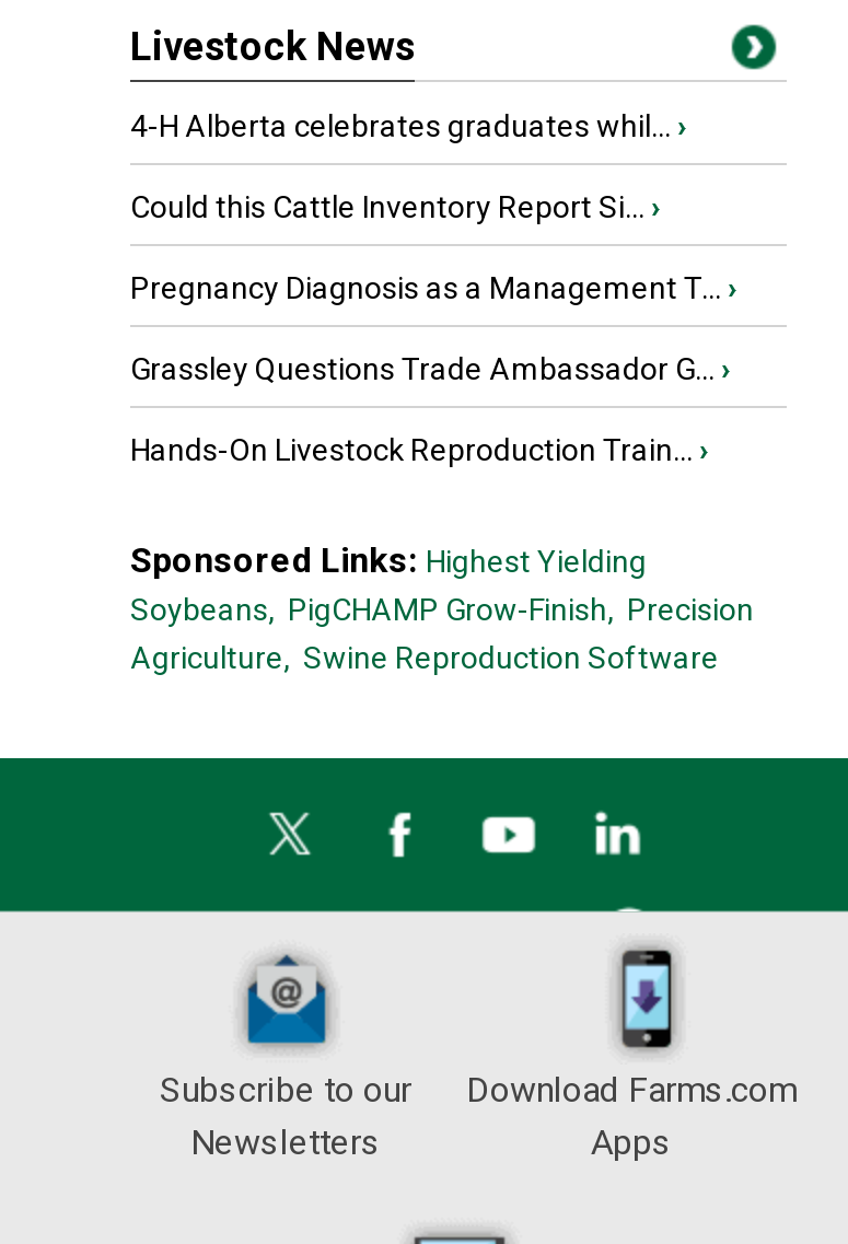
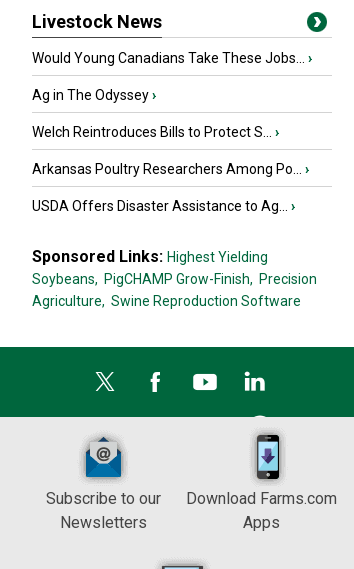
- 4-H Alberta celebrates graduates whil... ›
+ Would Young Canadians Take These Jobs... ›

- Could this Cattle Inventory Report Si... ›
+ Ag in The Odyssey ›

- Pregnancy Diagnosis as a Management T... ›
+ Welch Reintroduces Bills to Protect S... ›

- Grassley Questions Trade Ambassador G... ›
+ Arkansas Poultry Researchers Among Po... ›

- Hands-On Livestock Reproduction Train... ›
+ USDA Offers Disaster Assistance to Ag... ›
